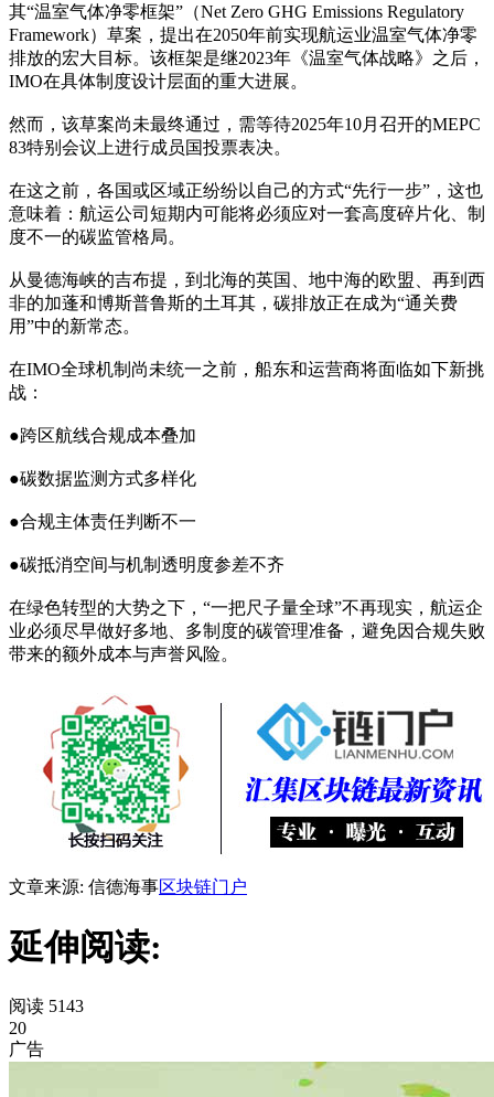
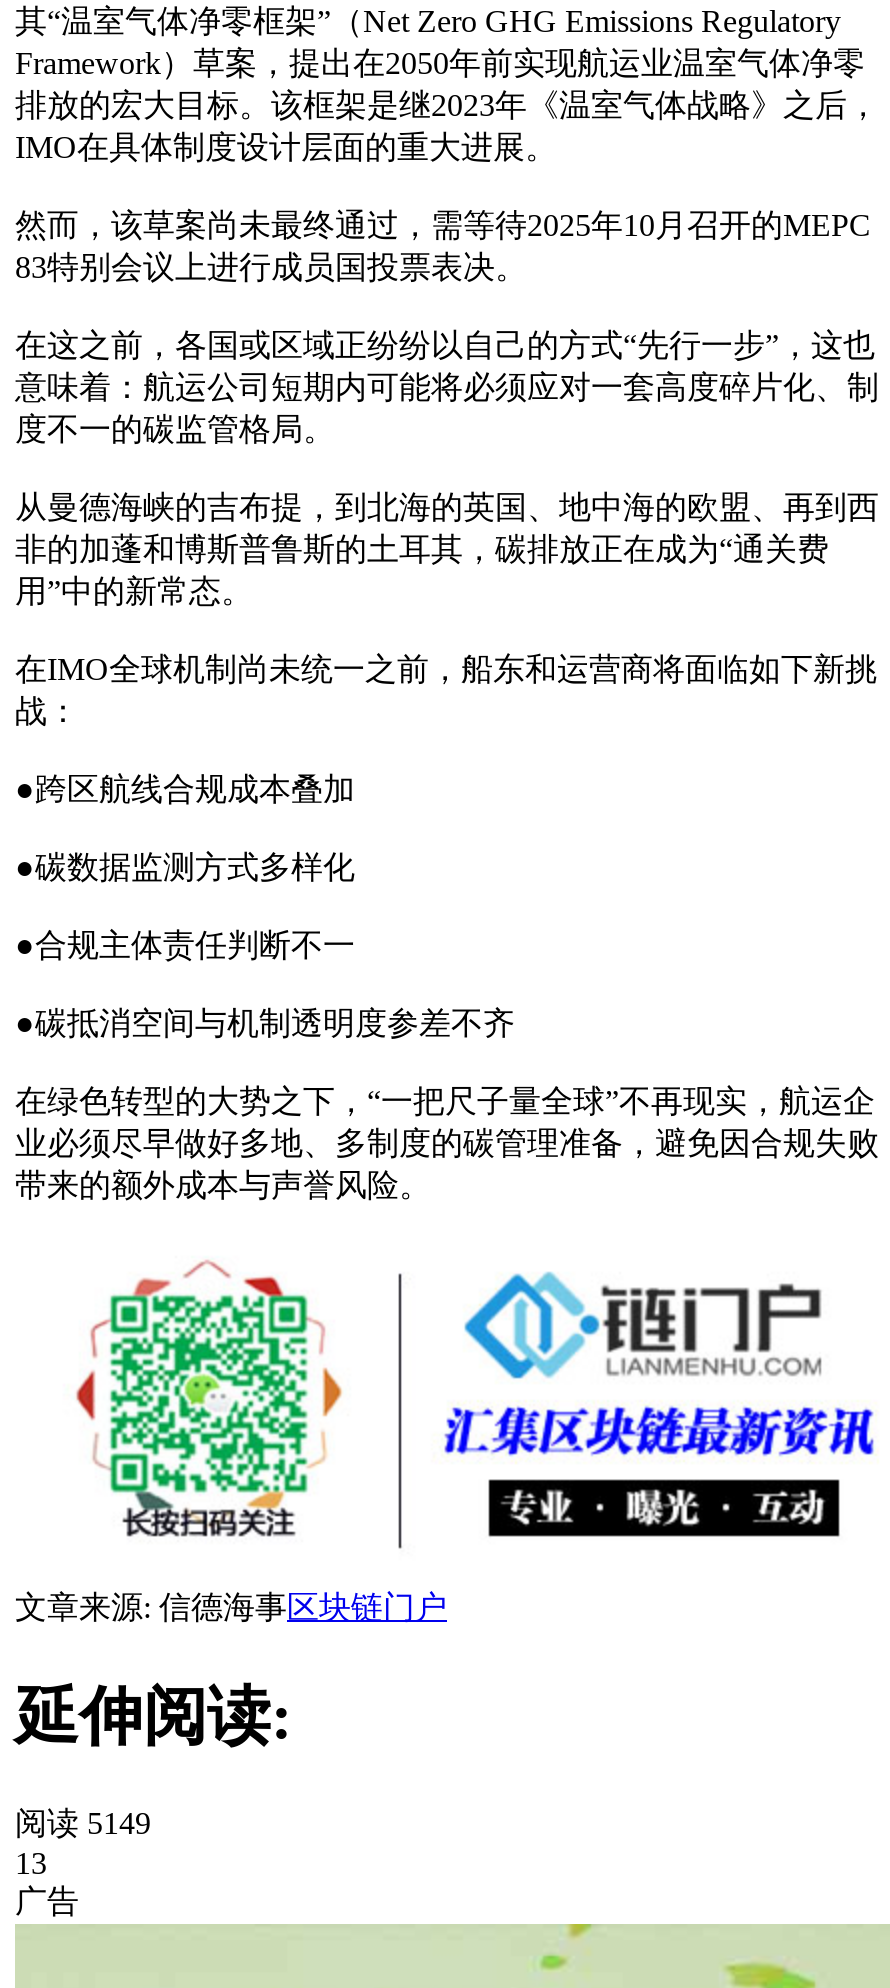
- 阅读 5143
+ 阅读 5149

- 20
+ 13
